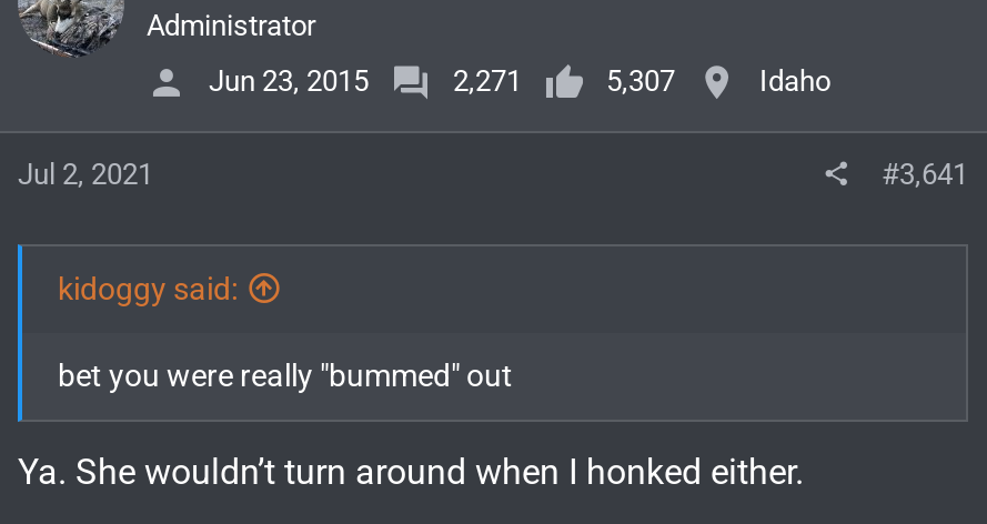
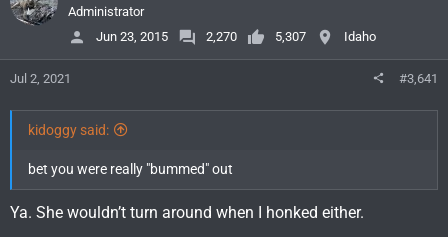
- 2,271
+ 2,270
